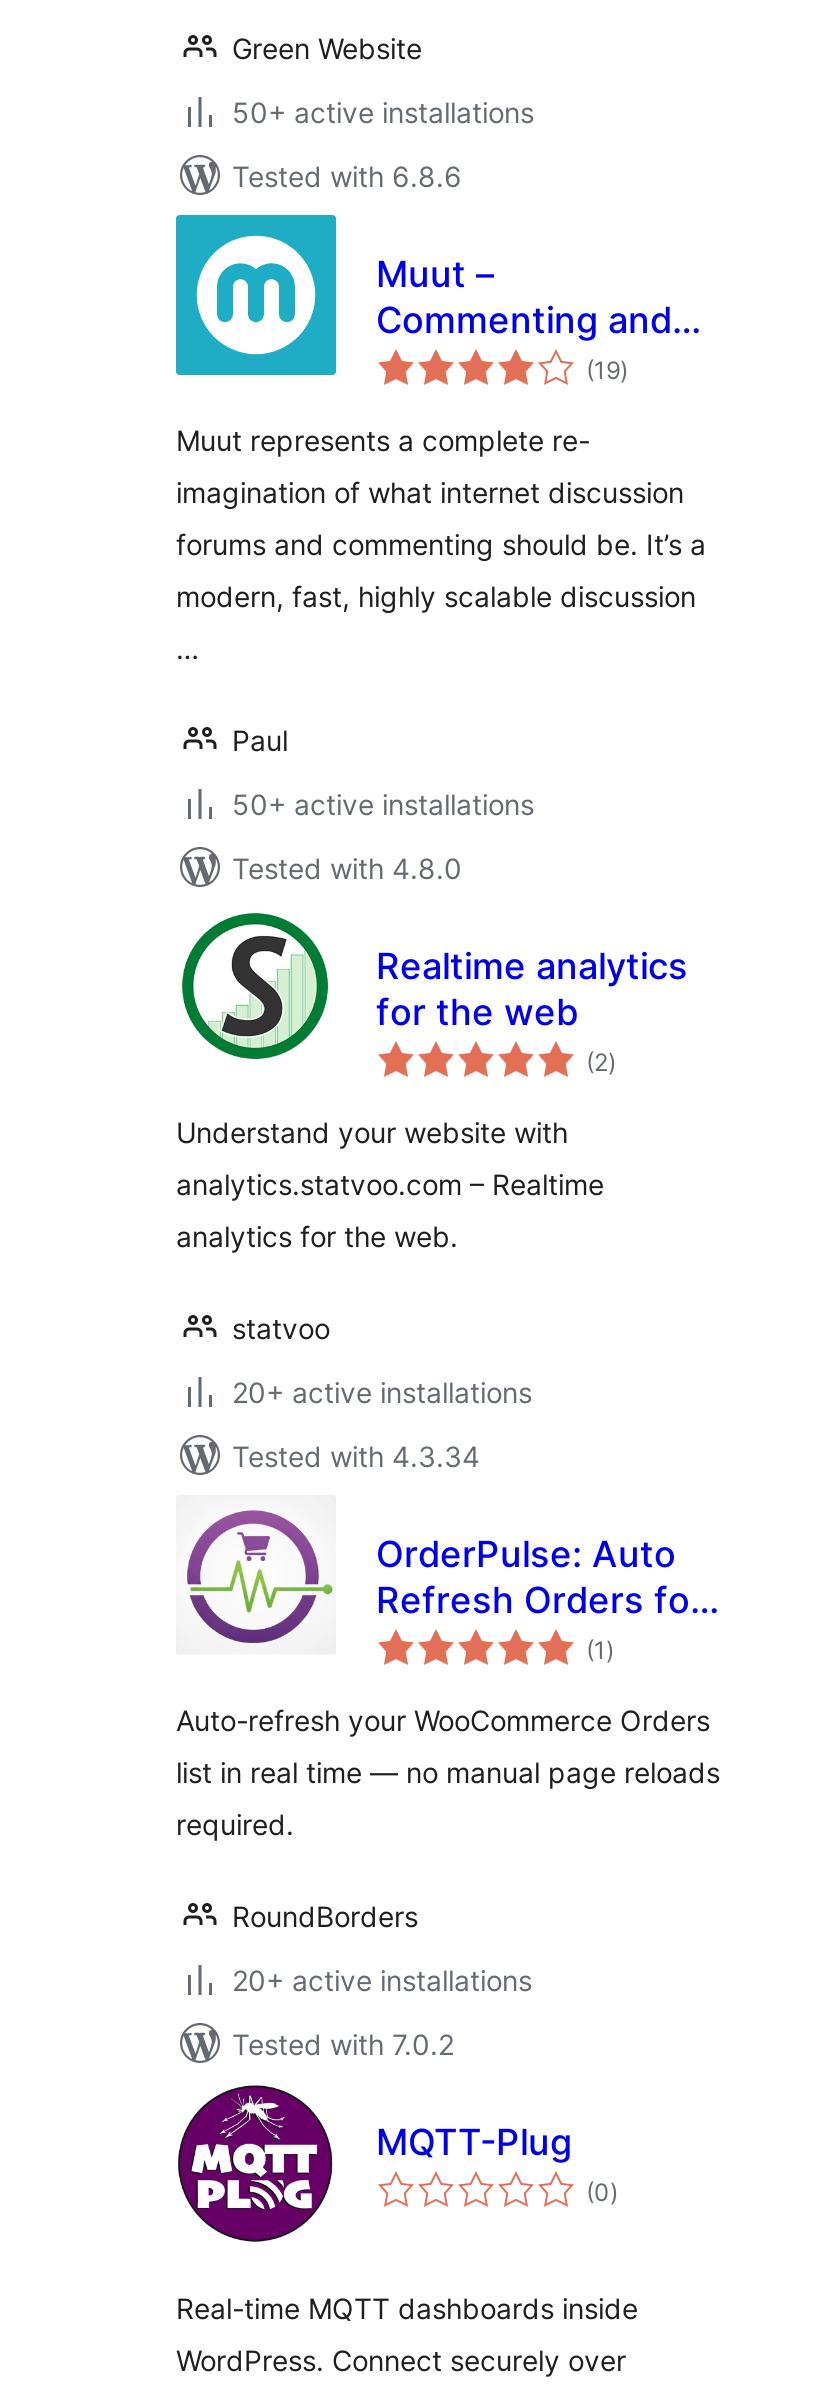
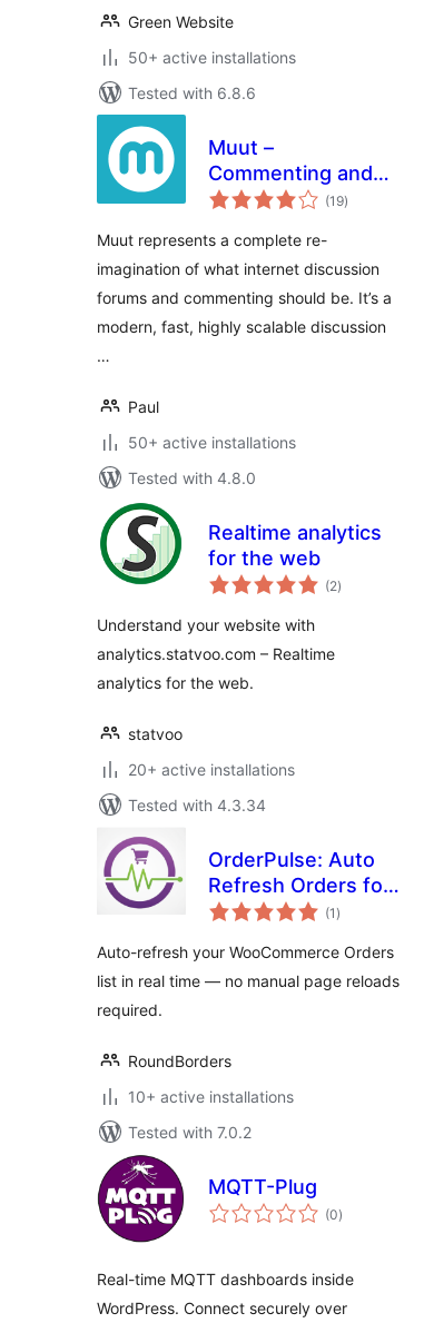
- 20+ active installations
+ 10+ active installations
